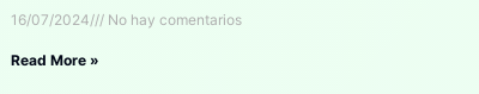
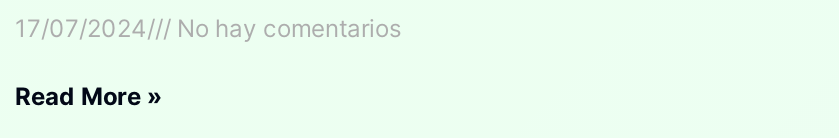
- 16/07/2024 No hay comentarios
+ 17/07/2024 No hay comentarios
